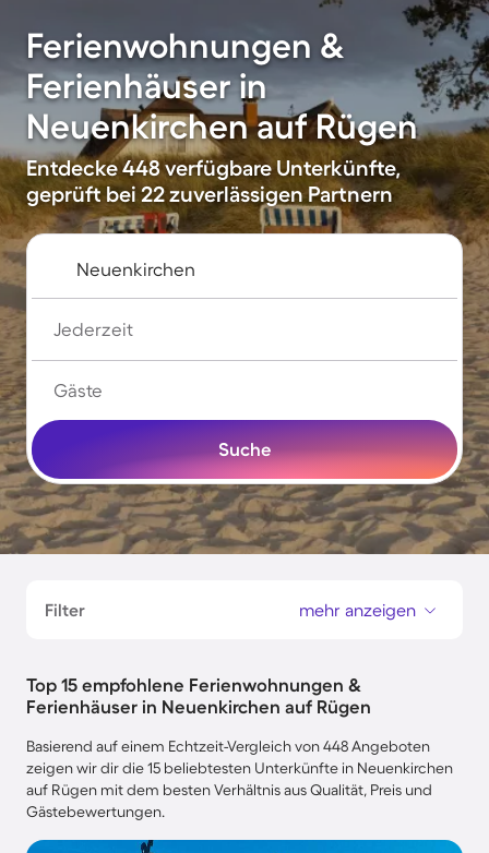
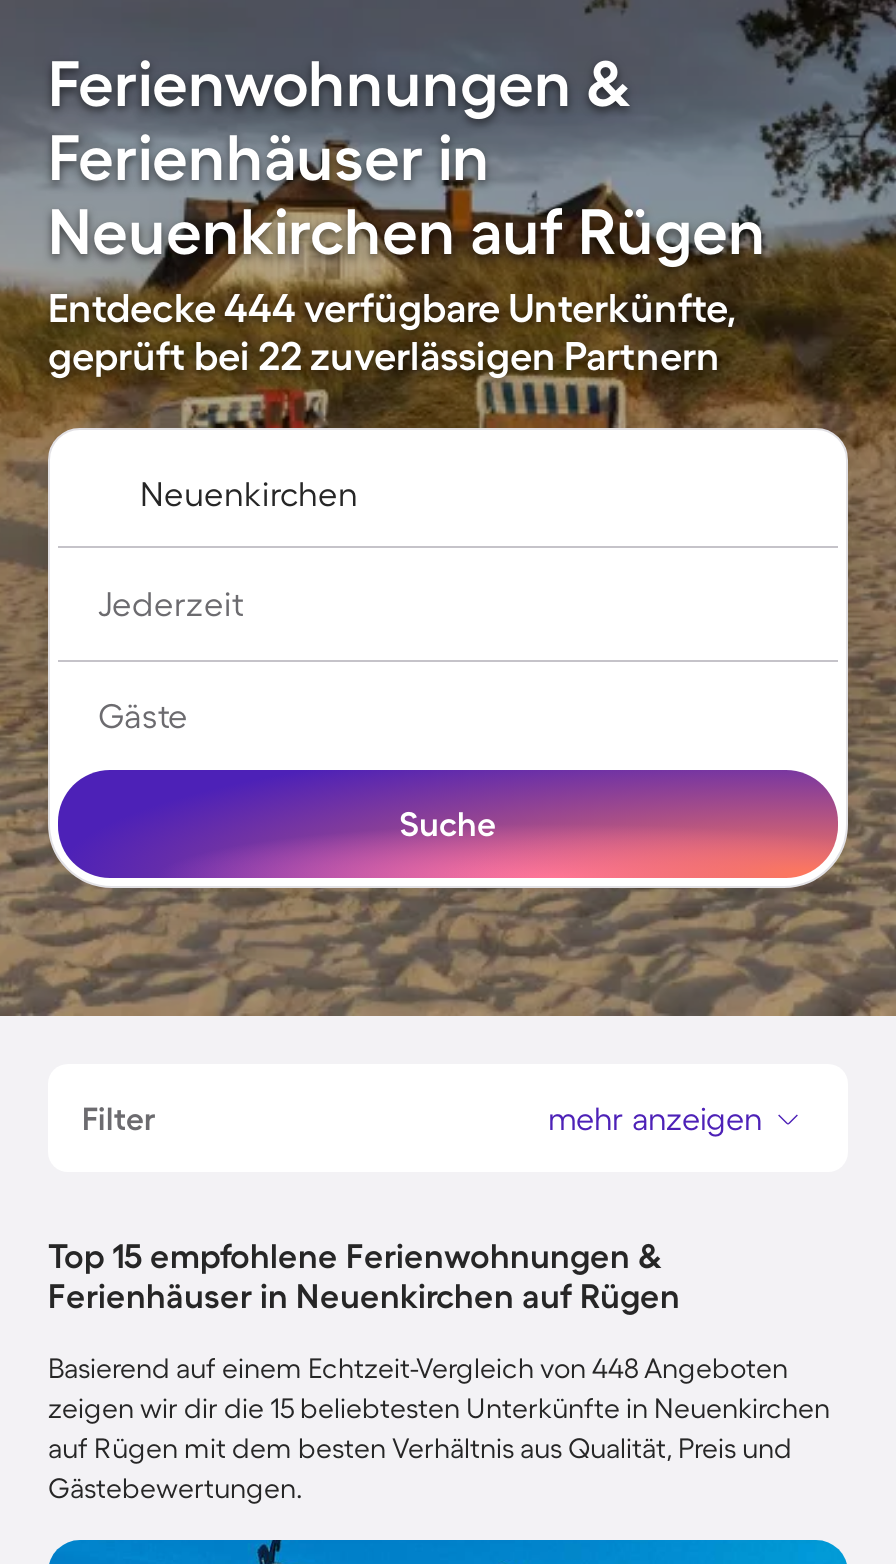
- Entdecke 448 verfügbare Unterkünfte,
+ Entdecke 444 verfügbare Unterkünfte,
